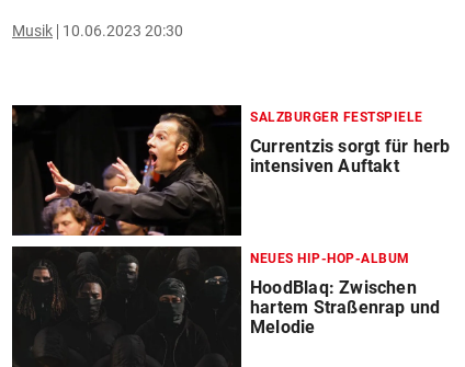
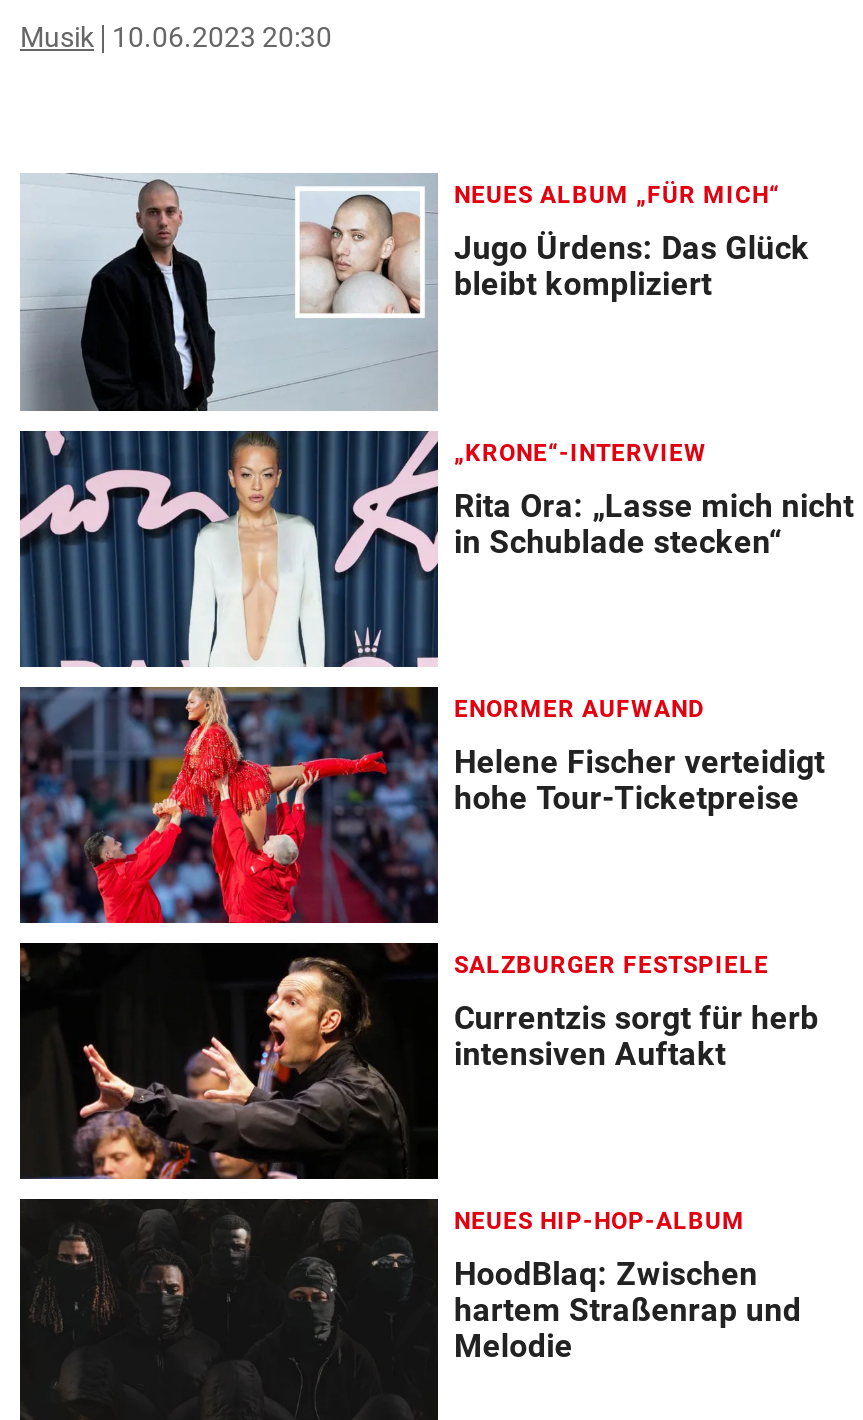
+ [image]
+ „KRONE“-INTERVIEW
+ Rita Ora: „Lasse mich nicht
+ in Schublade stecken“

+ [image]
+ ENORMER AUFWAND
+ Helene Fischer verteidigt
+ hohe Tour-Ticketpreise

+ [image]
+ NEUES ALBUM „FÜR MICH“
+ Jugo Ürdens: Das Glück
+ bleibt kompliziert
